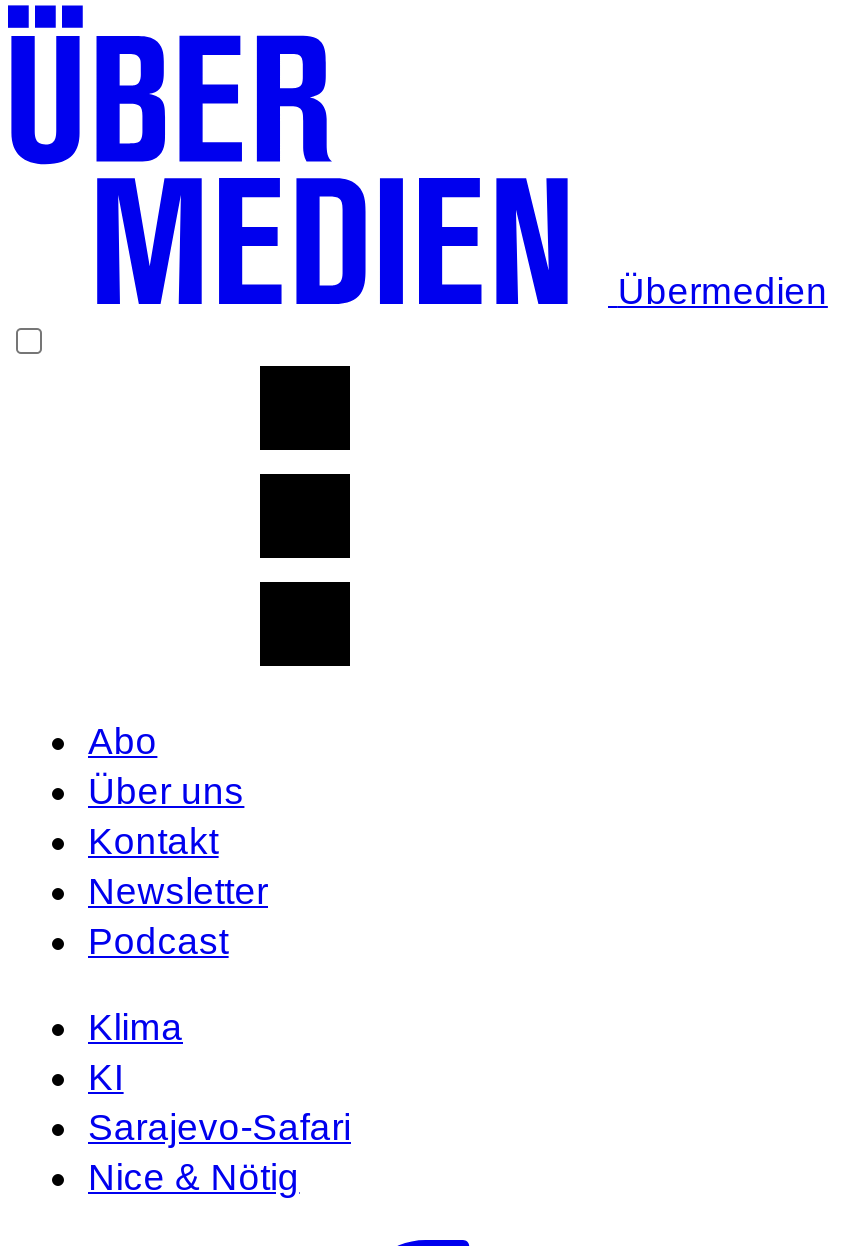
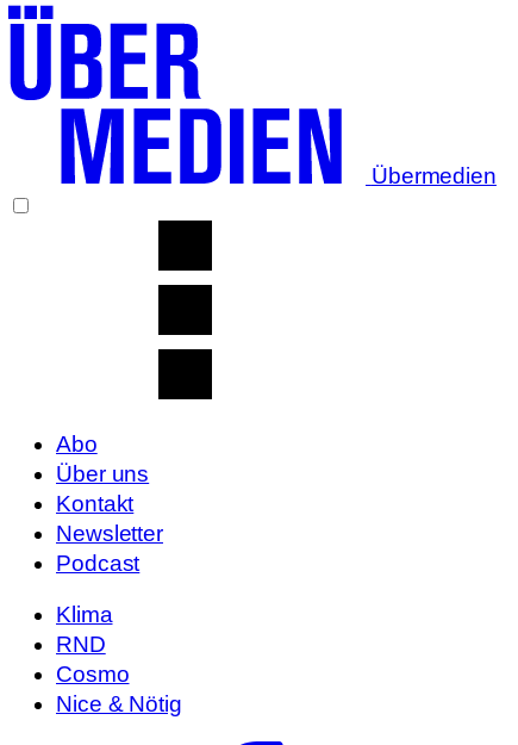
- KI
- Sarajevo-Safari
+ RND
+ Cosmo
